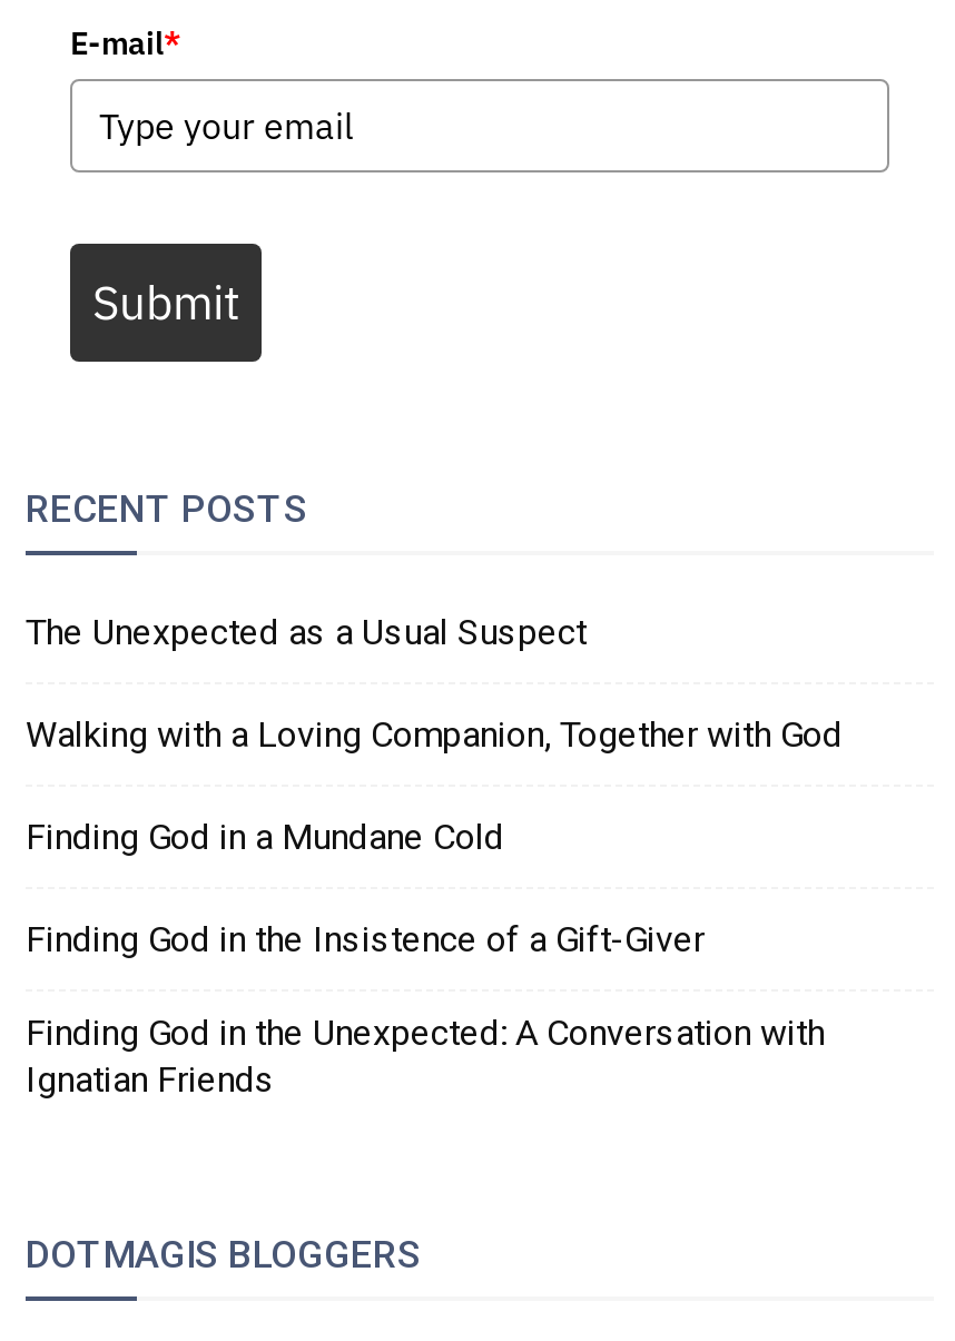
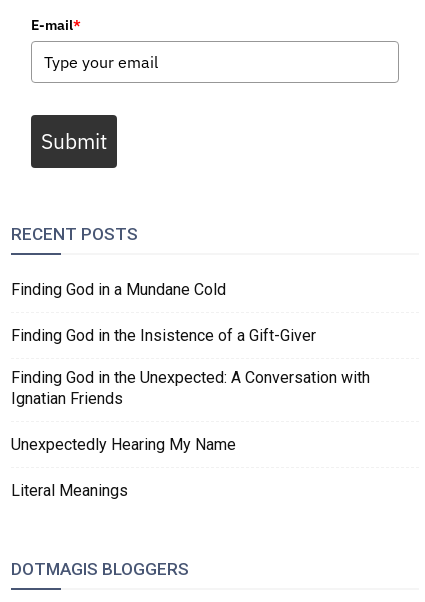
- The Unexpected as a Usual Suspect
- Walking with a Loving Companion, Together with God

moved up: Finding God in a Mundane Cold | Finding God in the Insistence of a Gift-Giver | Finding God in the Unexpected: A Conversation with | Ignatian Friends

+ Unexpectedly Hearing My Name
+ Literal Meanings
